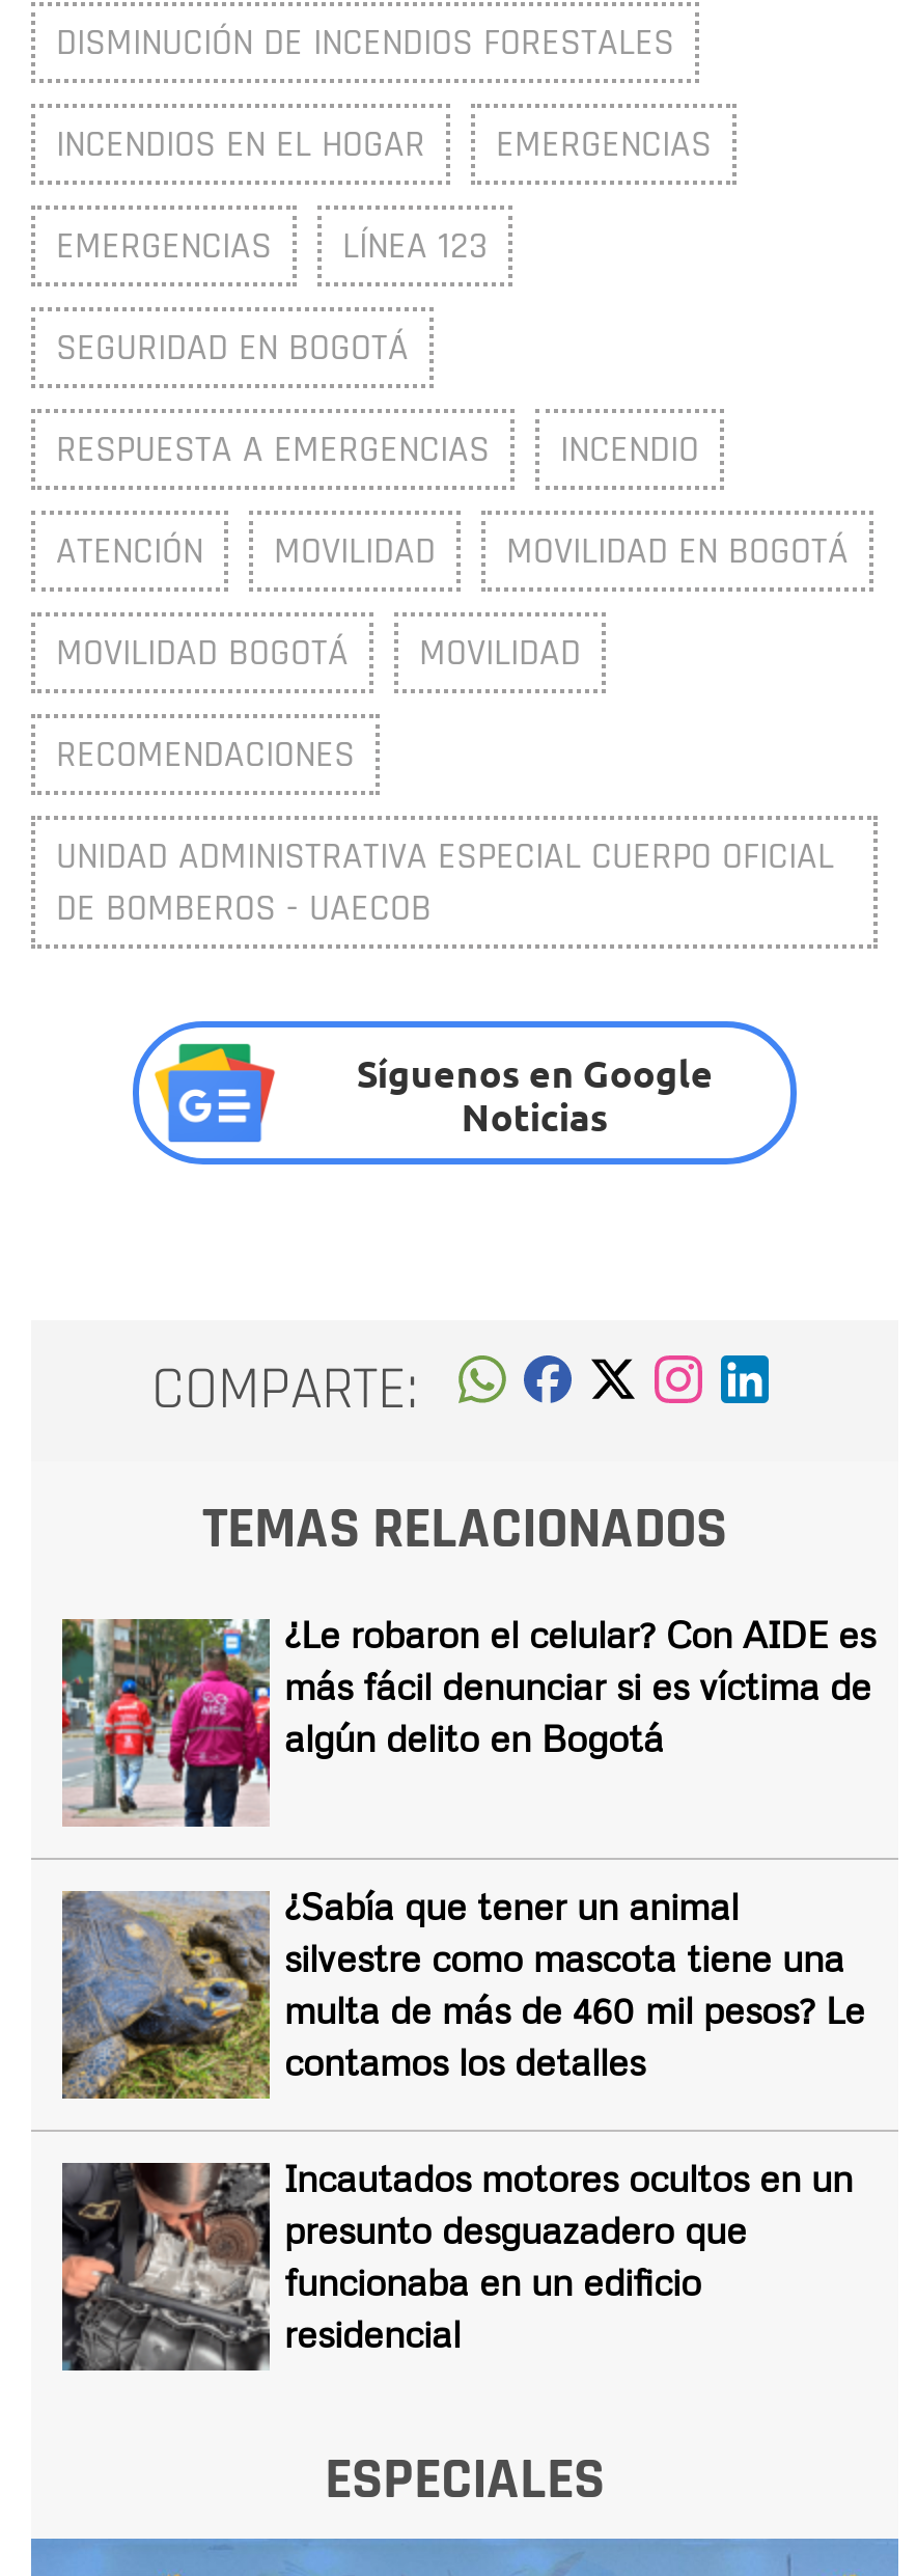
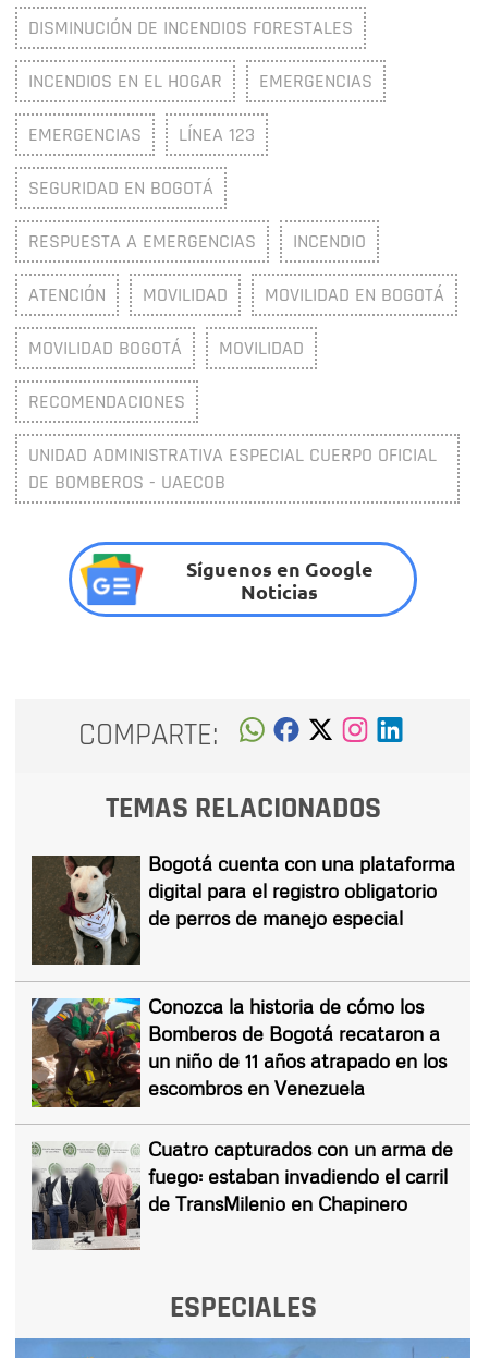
- [image]
- ¿Le robaron el celular? Con AIDE es
- más fácil denunciar si es víctima de
- algún delito en Bogotá
+ [image]
+ Bogotá cuenta con una plataforma
+ digital para el registro obligatorio
+ de perros de manejo especial

- [image]
- ¿Sabía que tener un animal
- silvestre como mascota tiene una
- multa de más de 460 mil pesos? Le
- contamos los detalles
+ [image]
+ Conozca la historia de cómo los
+ Bomberos de Bogotá recataron a
+ un niño de 11 años atrapado en los
+ escombros en Venezuela

- [image]
- Incautados motores ocultos en un
- presunto desguazadero que
- funcionaba en un edificio
- residencial
+ [image]
+ Cuatro capturados con un arma de
+ fuego: estaban invadiendo el carril
+ de TransMilenio en Chapinero
